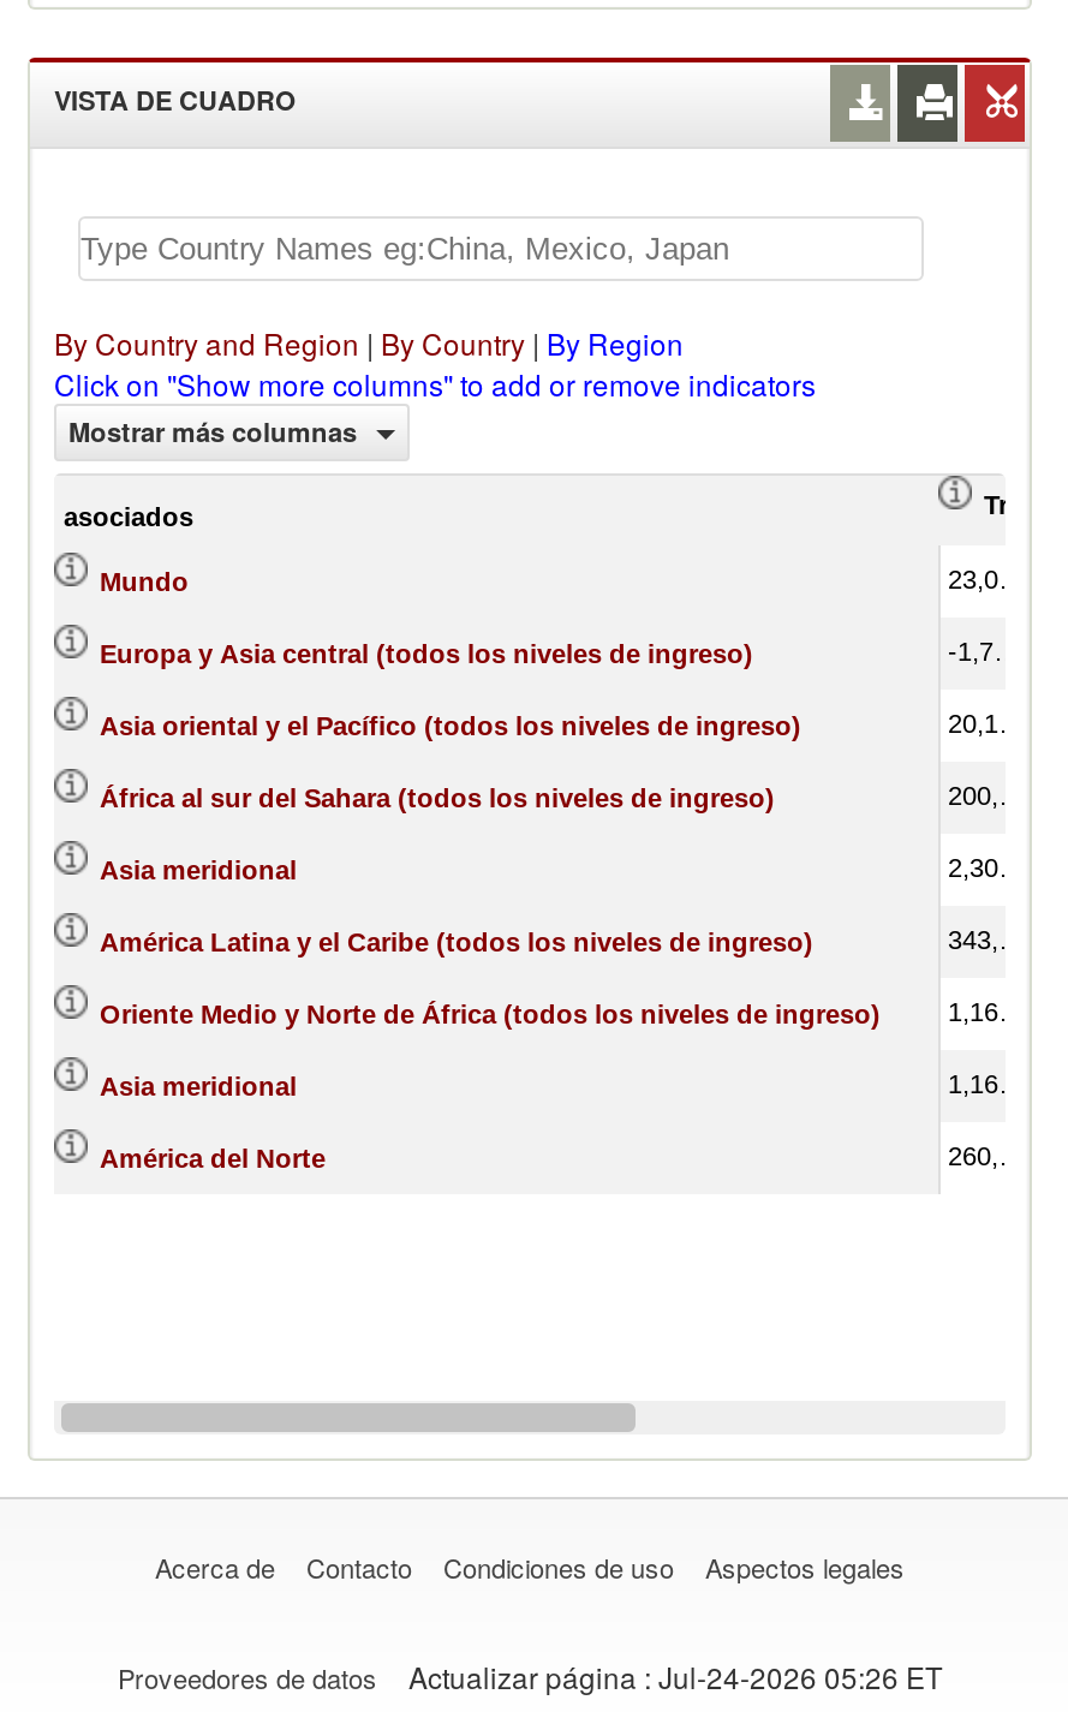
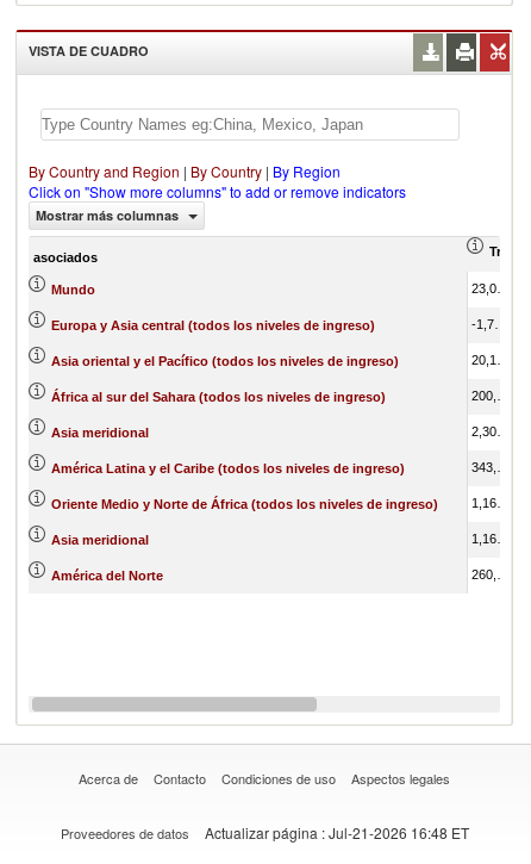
- Actualizar página: Jul-24-2026 05:26 ET
+ Actualizar página: Jul-21-2026 16:48 ET
